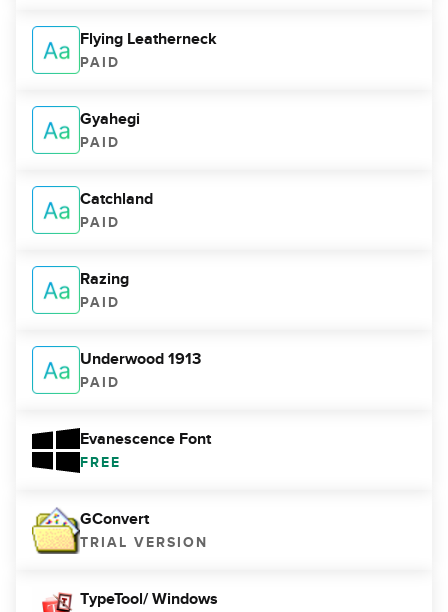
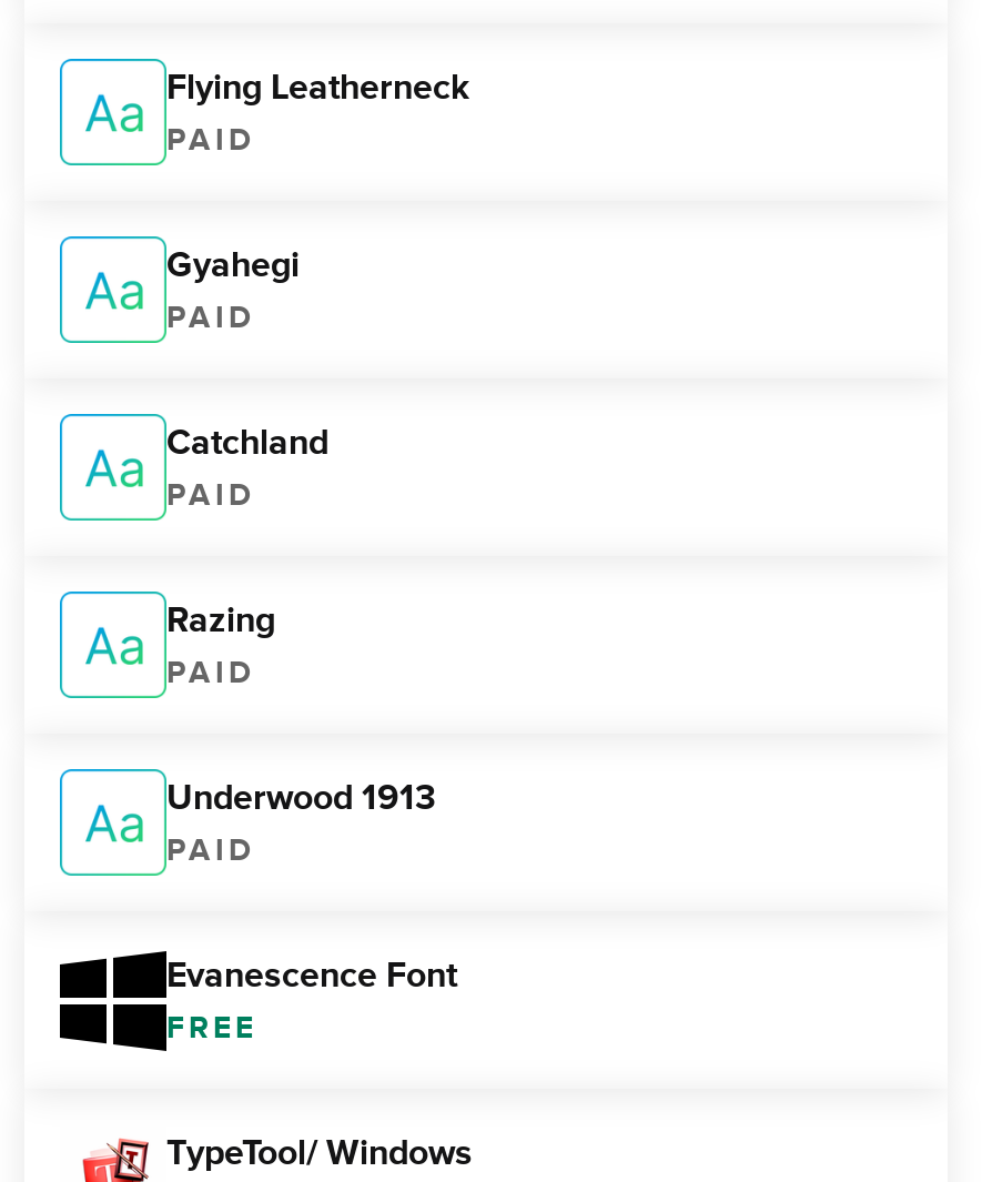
- [image]
- GConvert
- TRIAL VERSION
